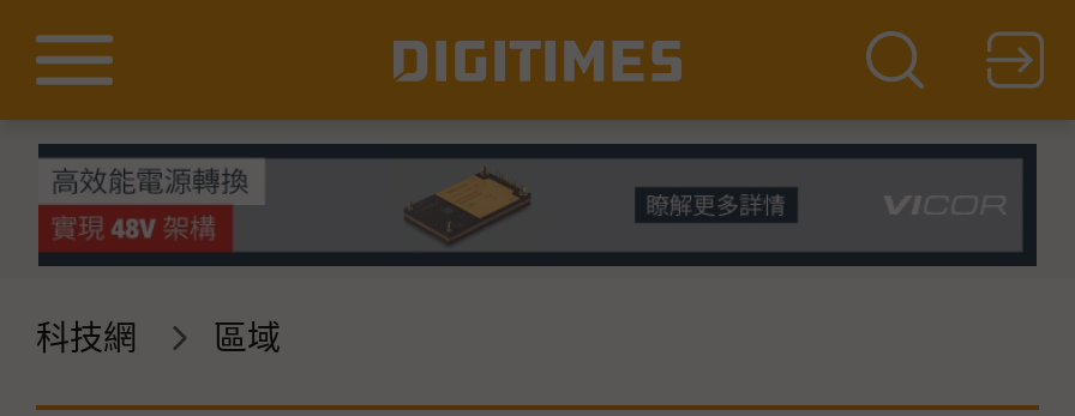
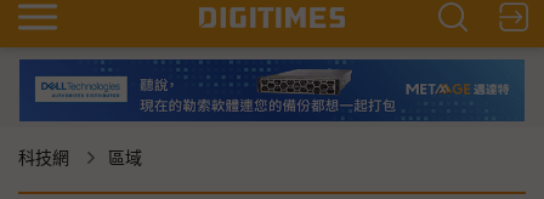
- [image]
+ [image]
